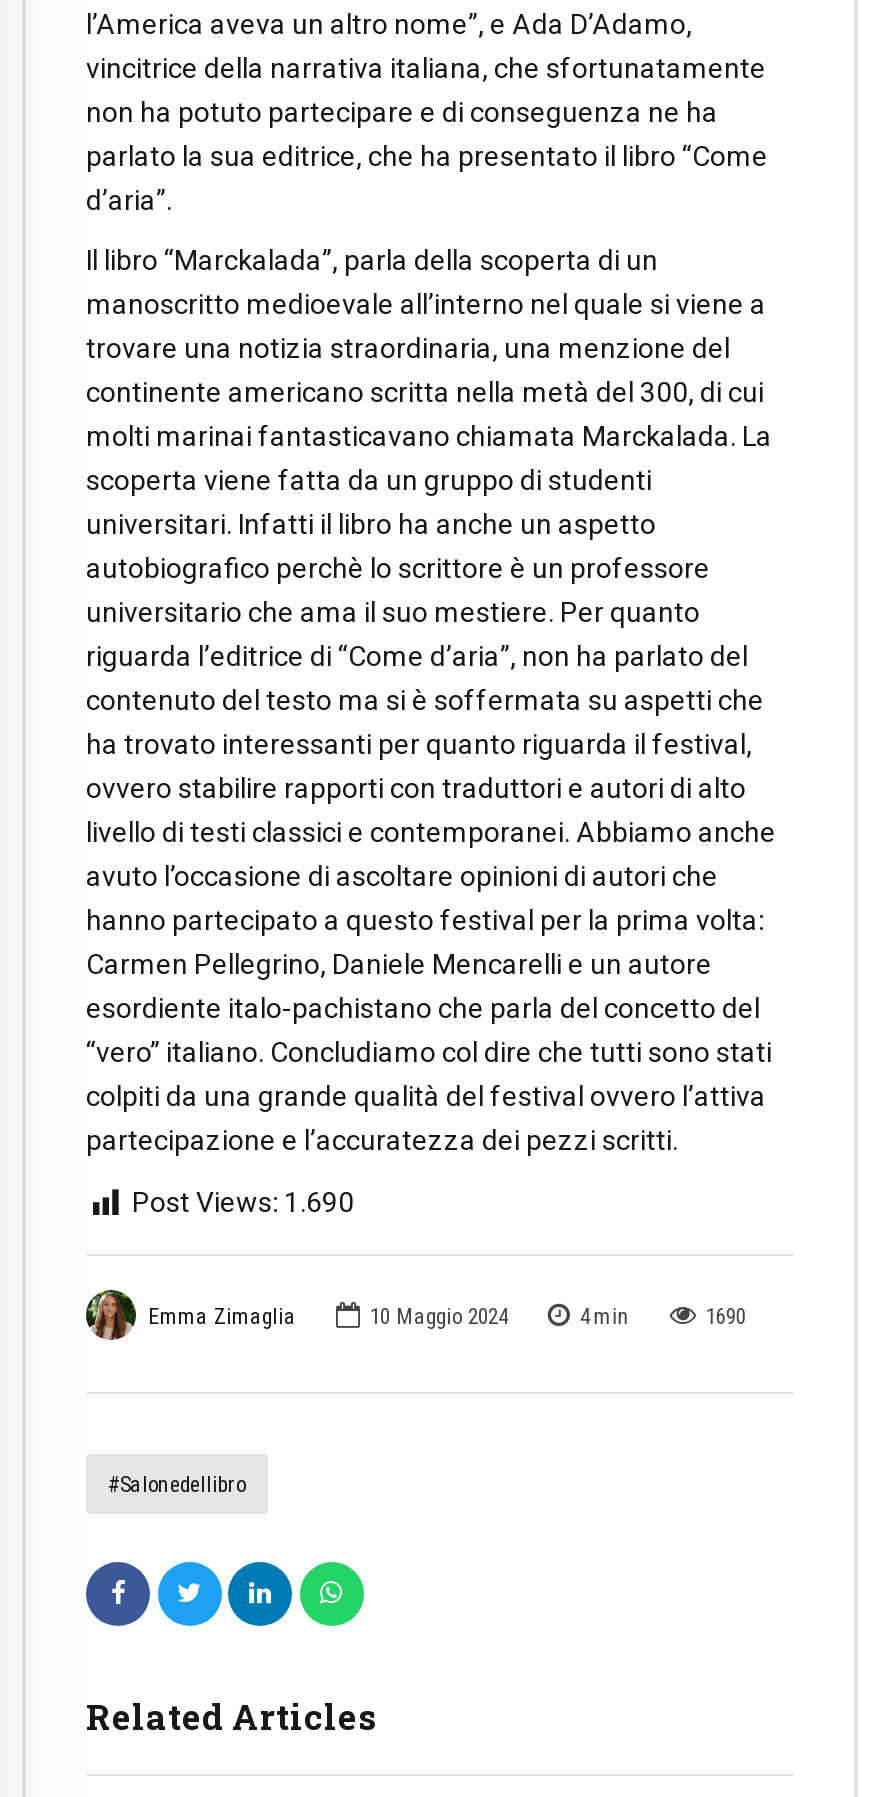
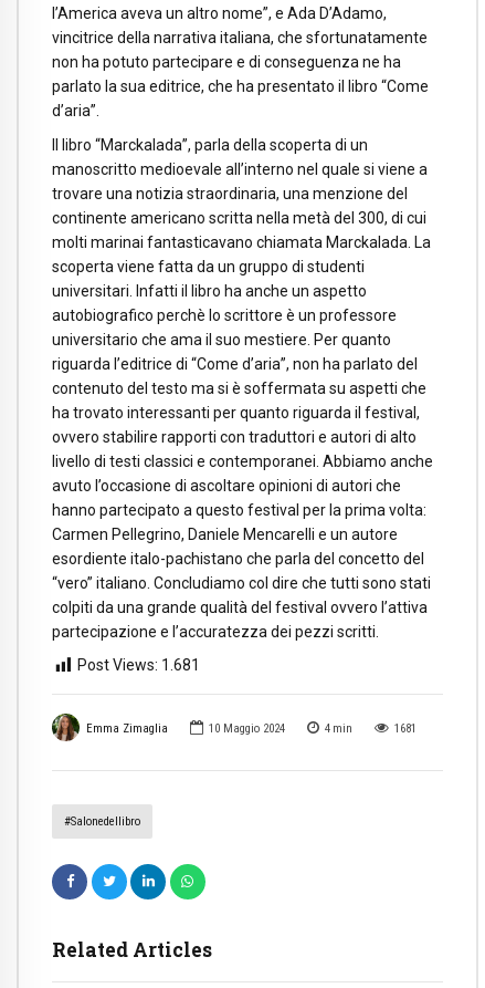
- Post Views: 1.690
+ Post Views: 1.681

- 1690
+ 1681
